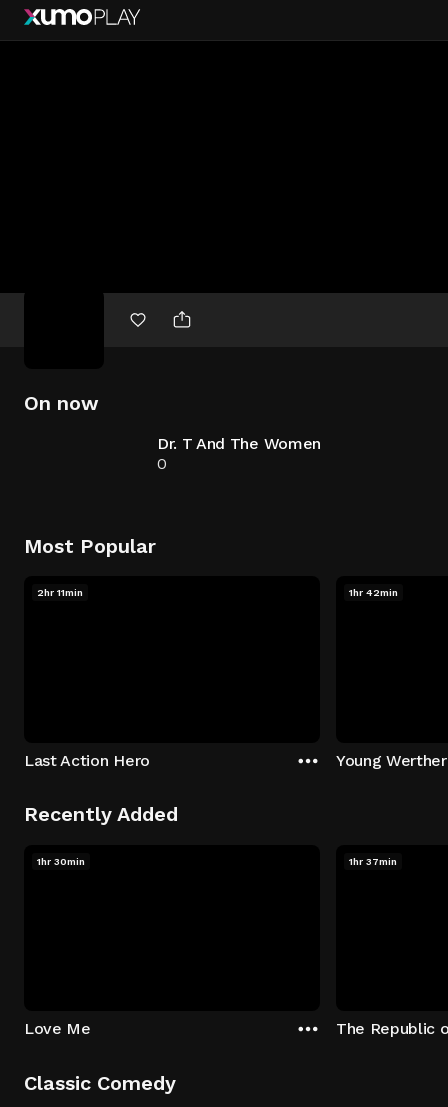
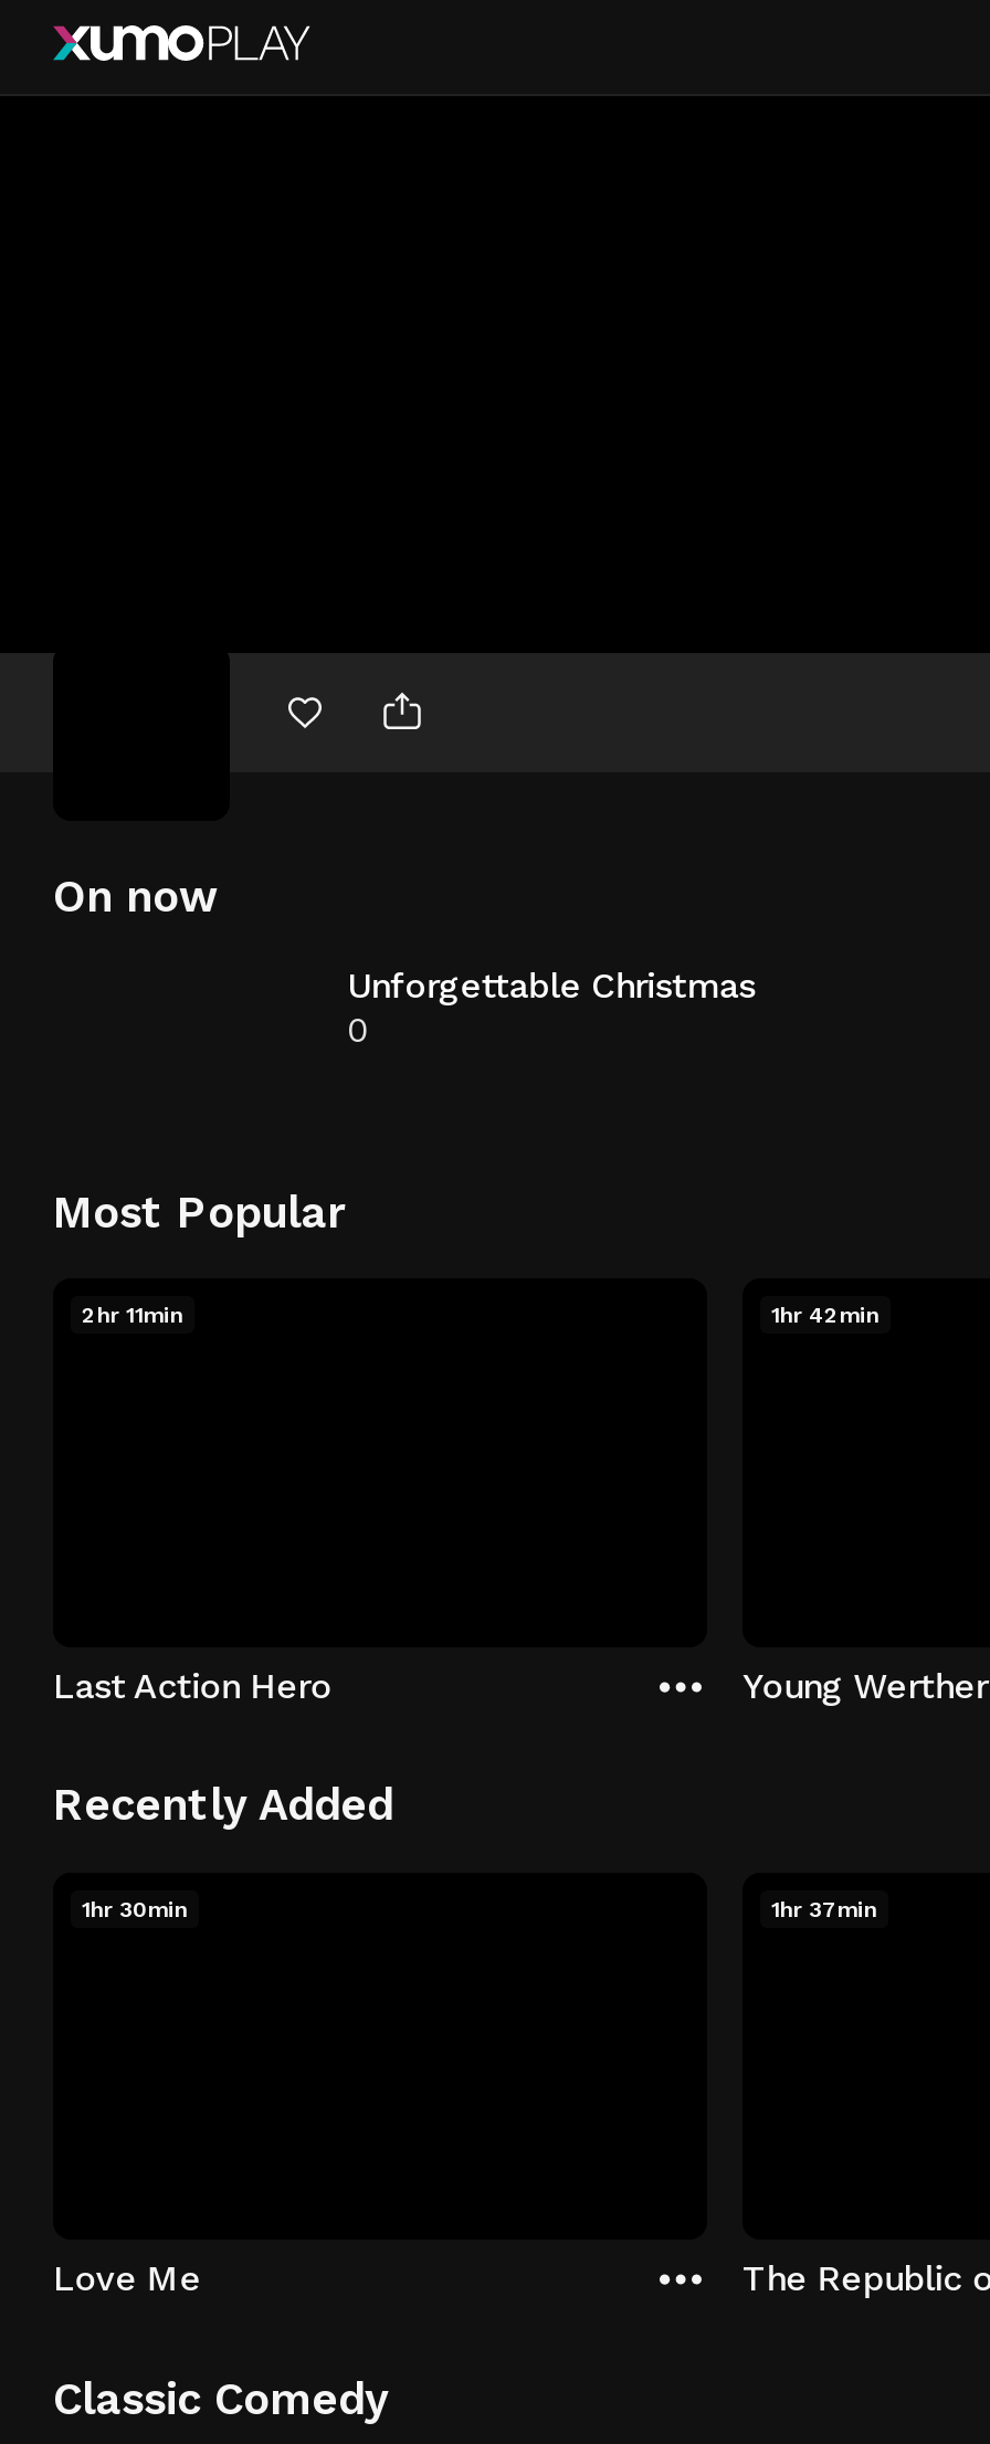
- Dr. T And The Women
+ Unforgettable Christmas
